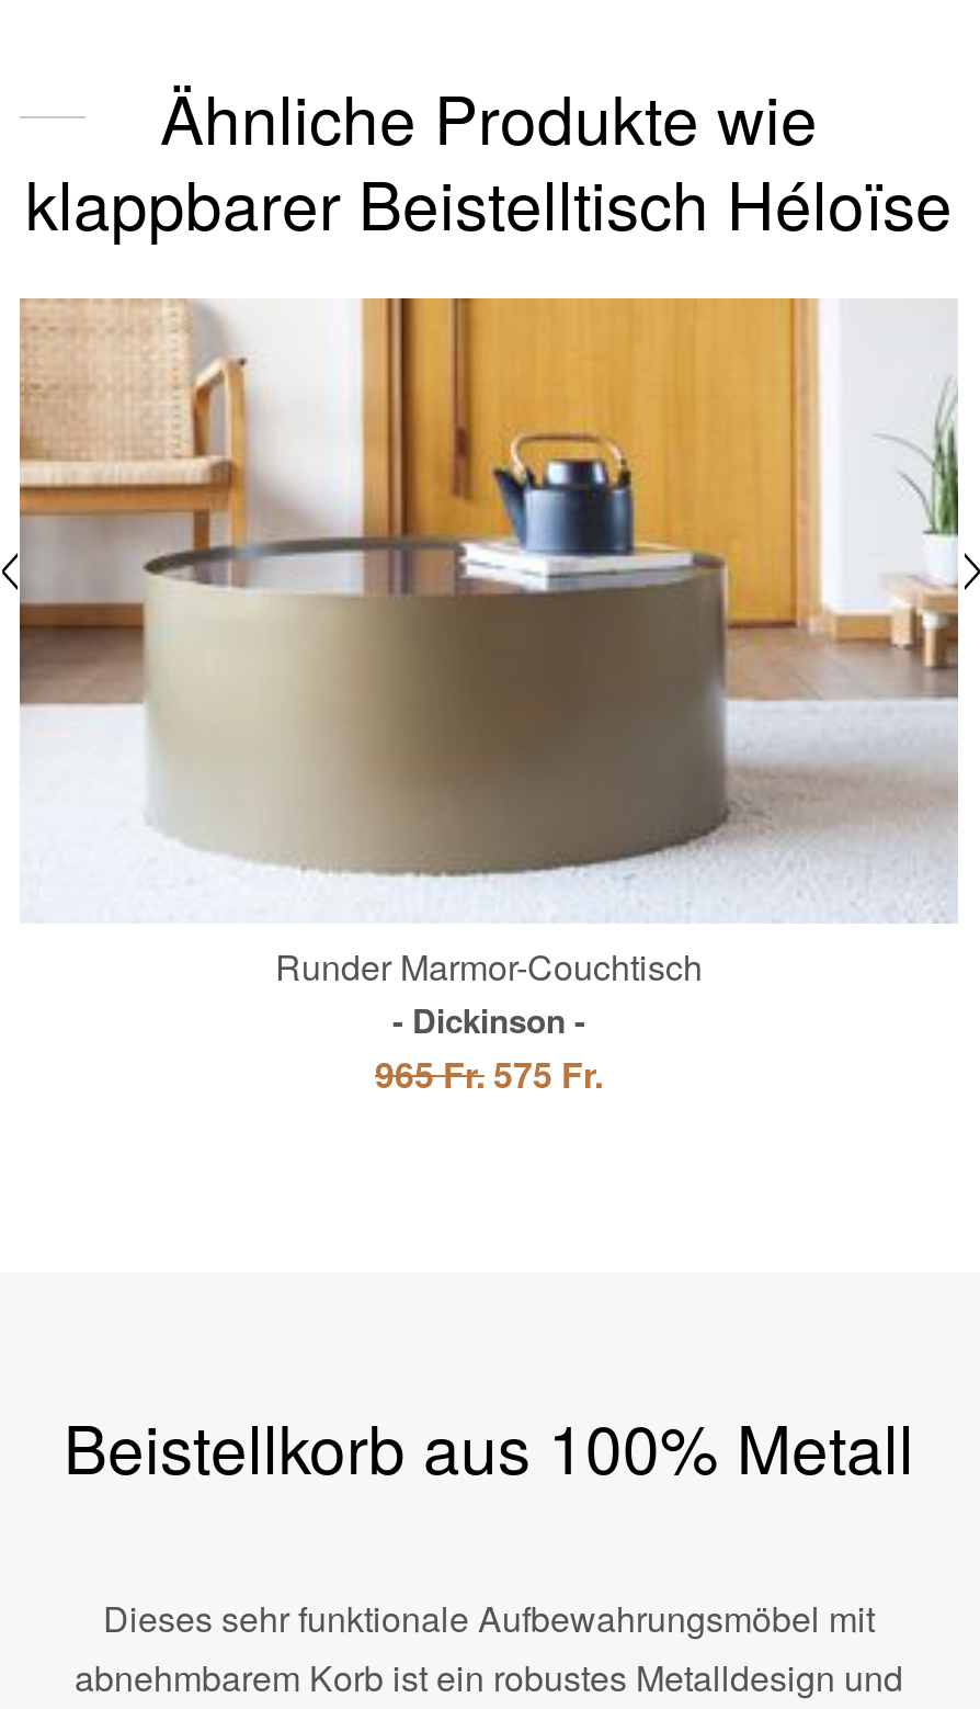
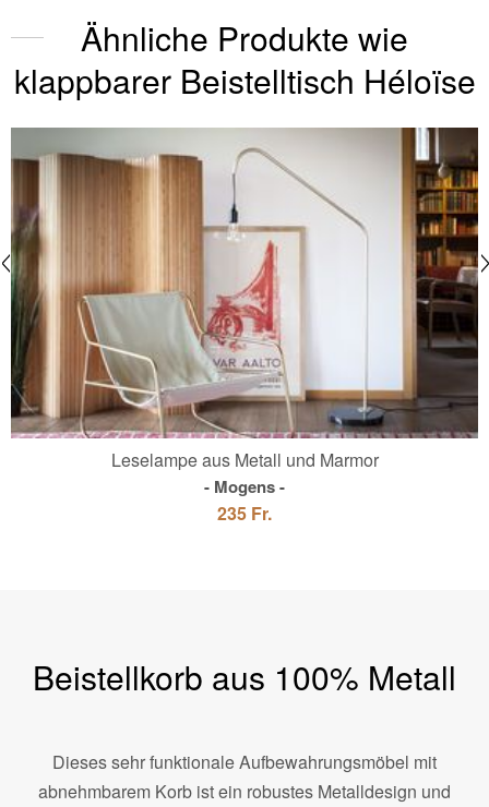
- [image]
- Runder Marmor-Couchtisch
- Dickinson
- 965 Fr. 575 Fr.
+ [image]
+ Leselampe aus Metall und Marmor
+ Mogens
+ 235 Fr.
